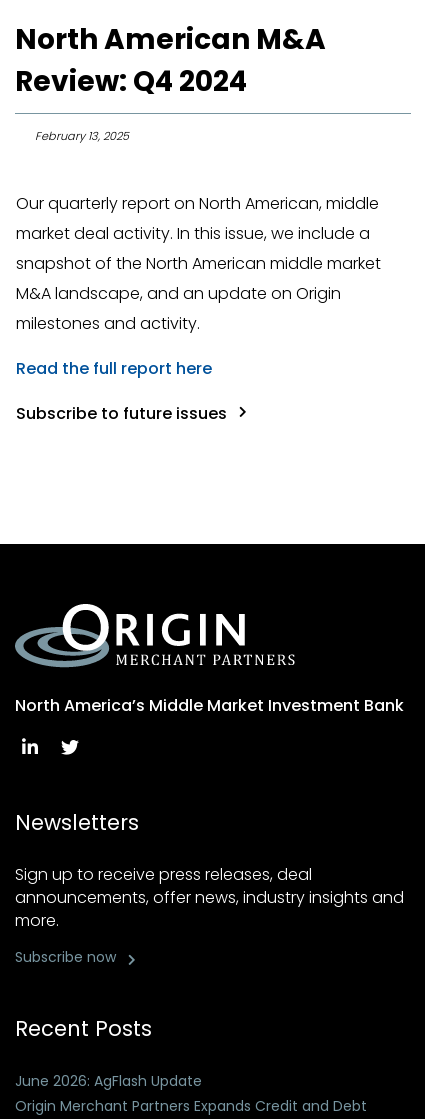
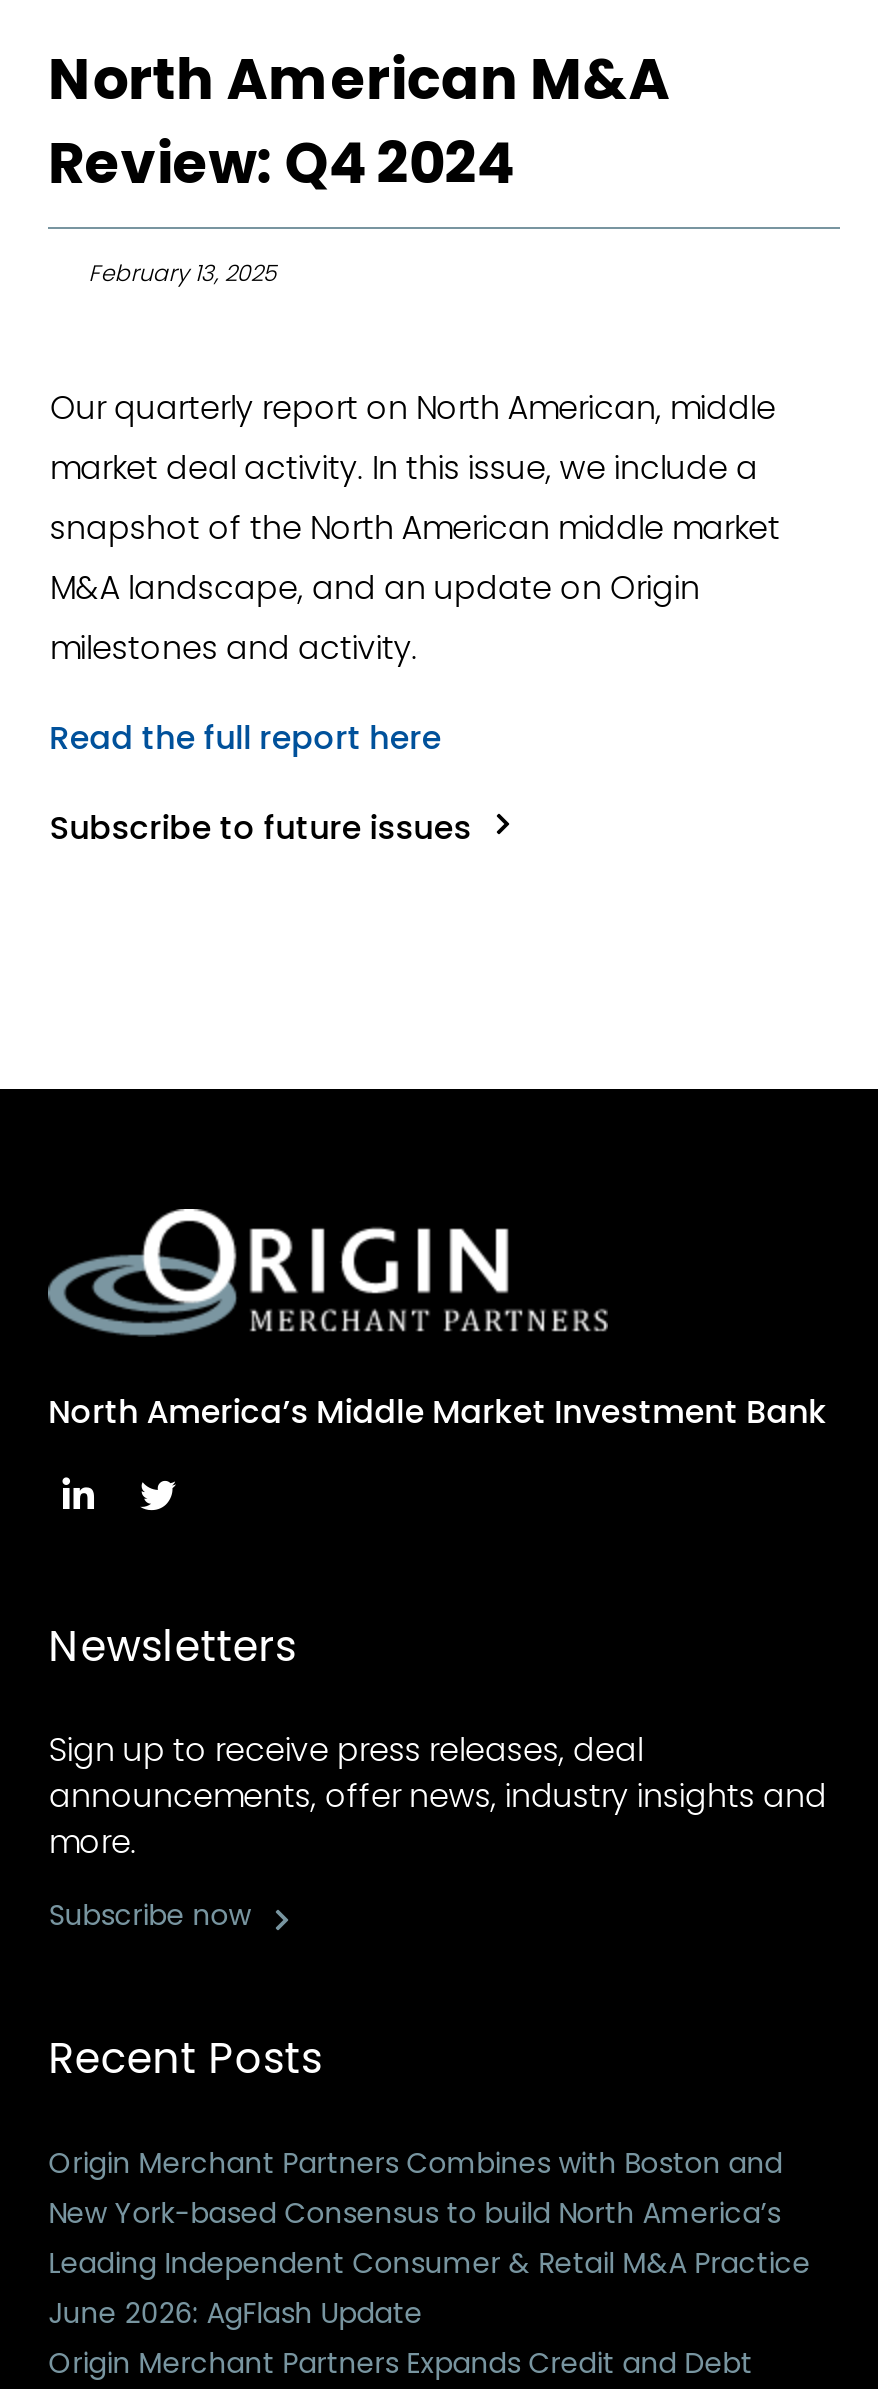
+ Origin Merchant Partners Combines with Boston and
+ New York-based Consensus to build North America’s
+ Leading Independent Consumer & Retail M&A Practice
